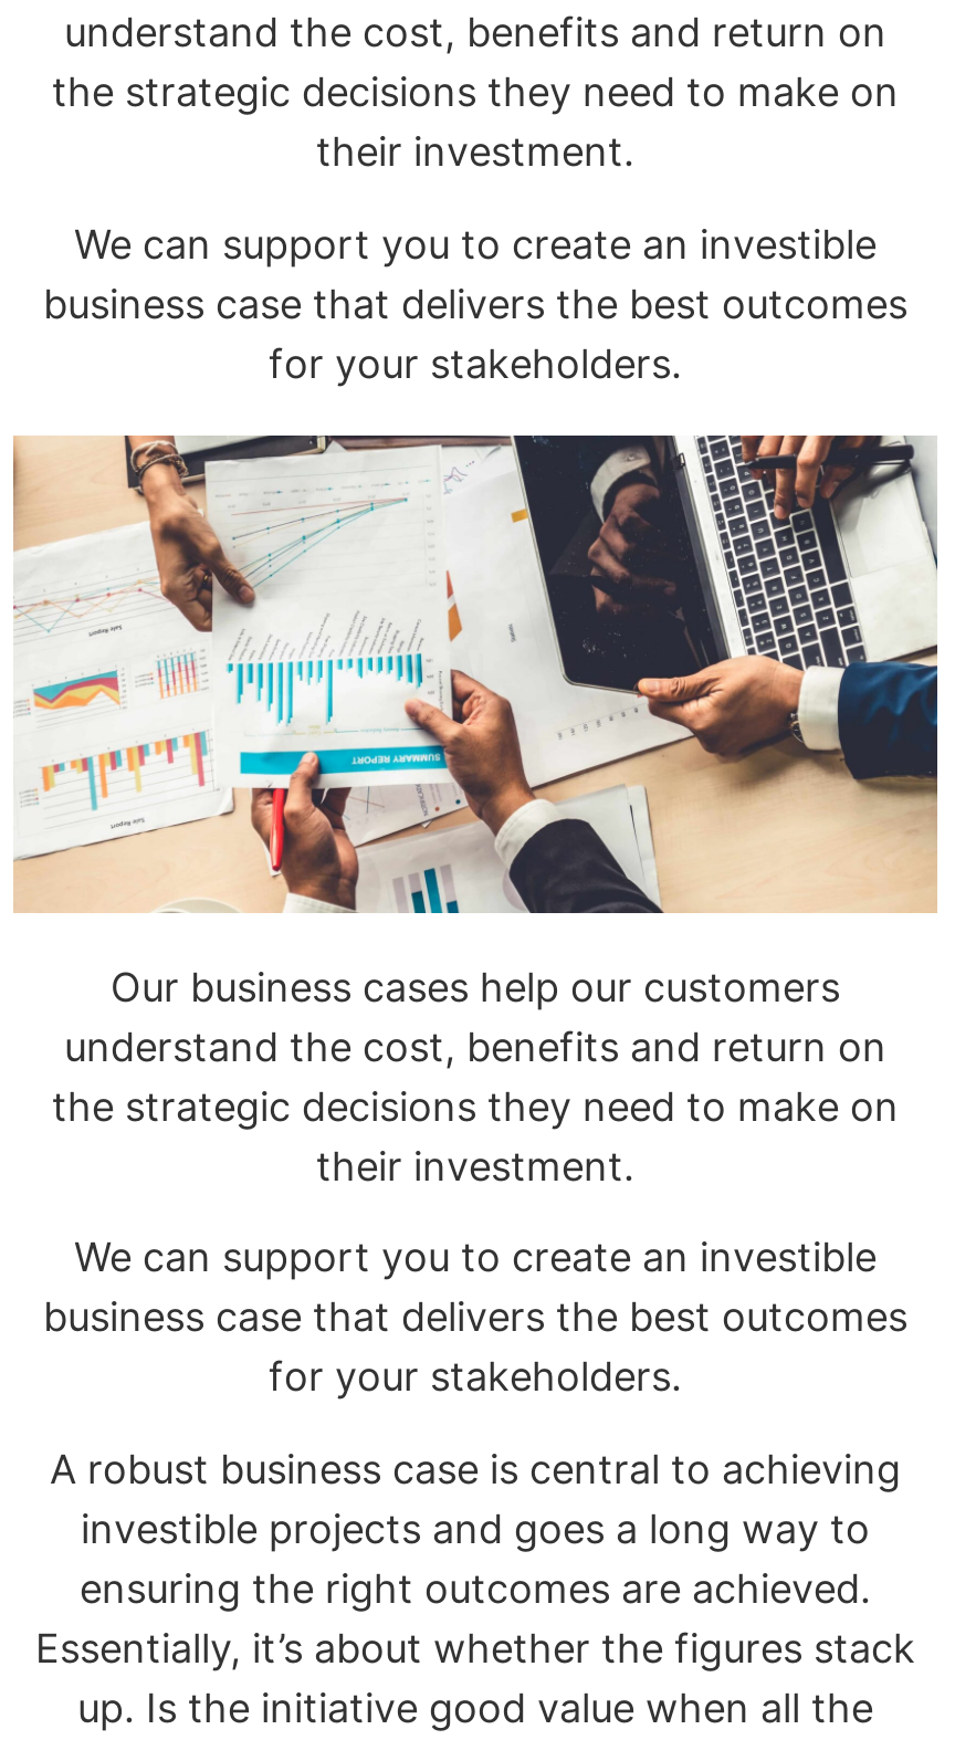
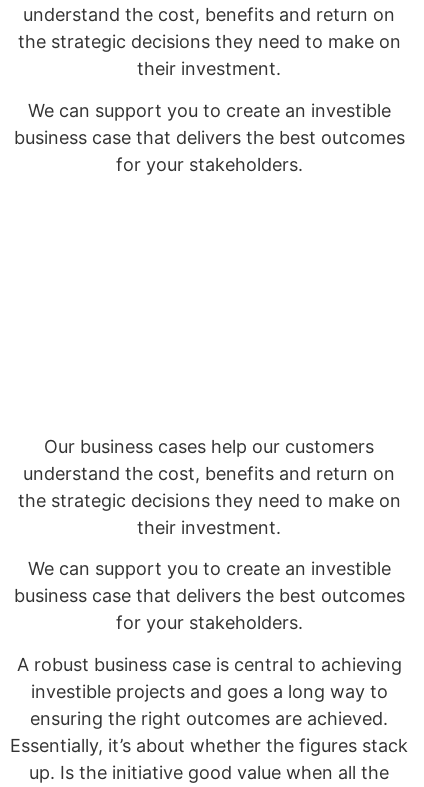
- [image]
